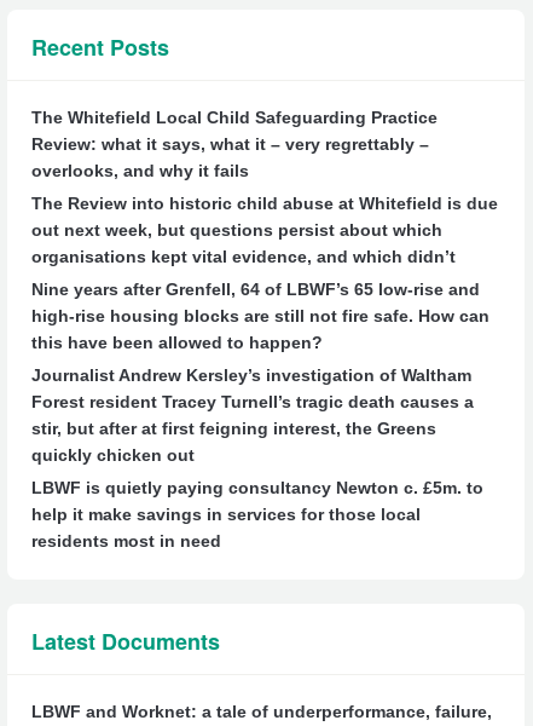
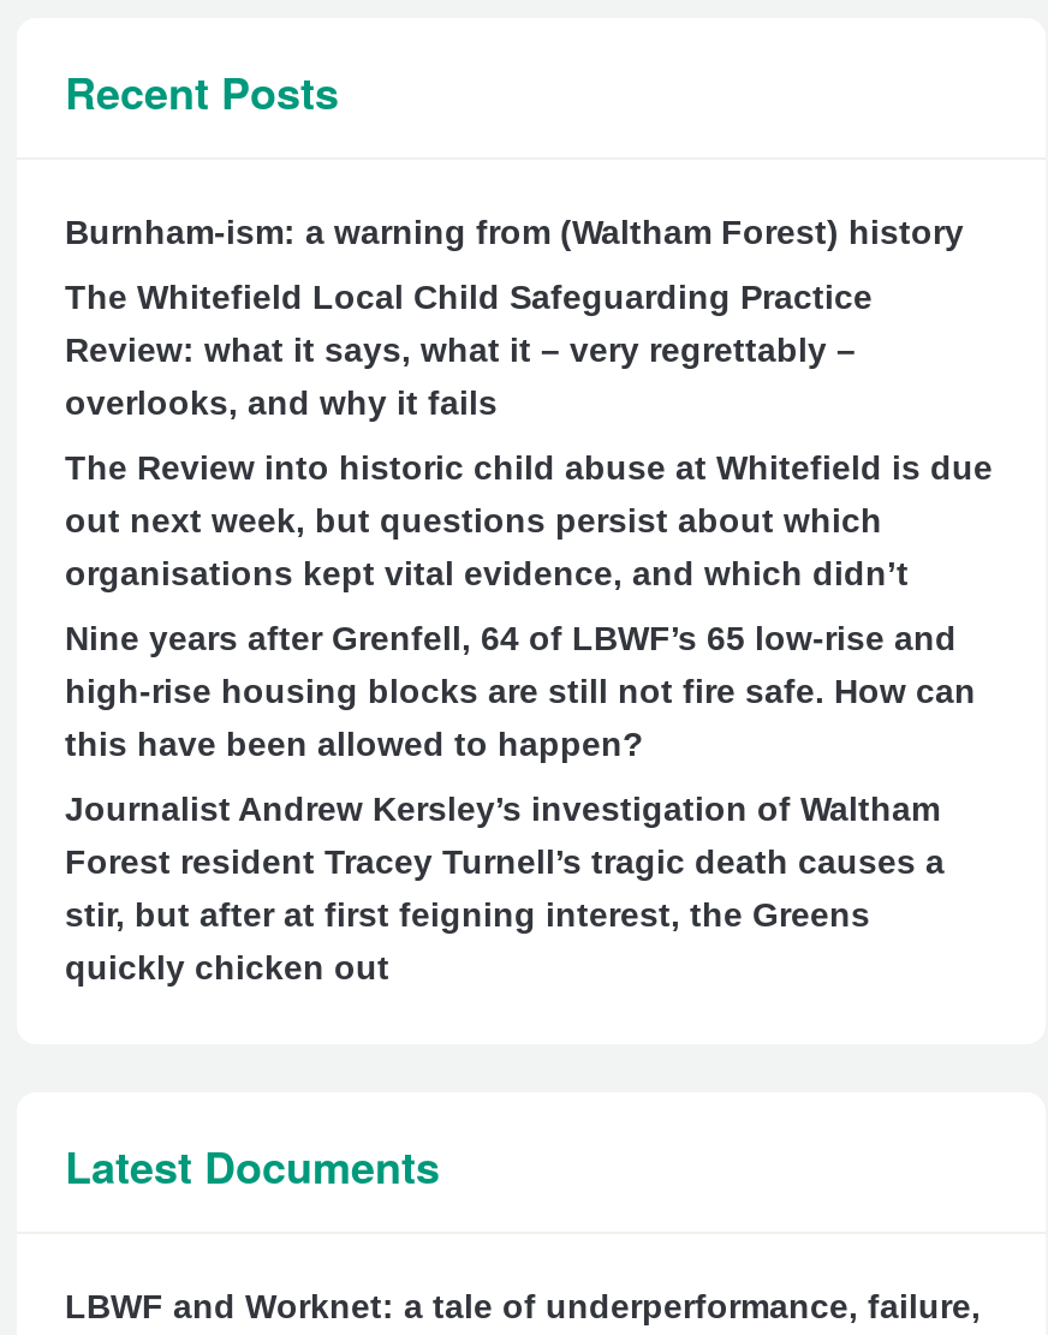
+ Burnham-ism: a warning from (Waltham Forest) history

moved down: The Whitefield Local Child Safeguarding Practice | Review: what it says, what it – very regrettably – | overlooks, and why it fails | ... | stir, but after at first feigning interest, the Greens | quickly chicken out

- LBWF is quietly paying consultancy Newton c. £5m. to
- help it make savings in services for those local
- residents most in need
